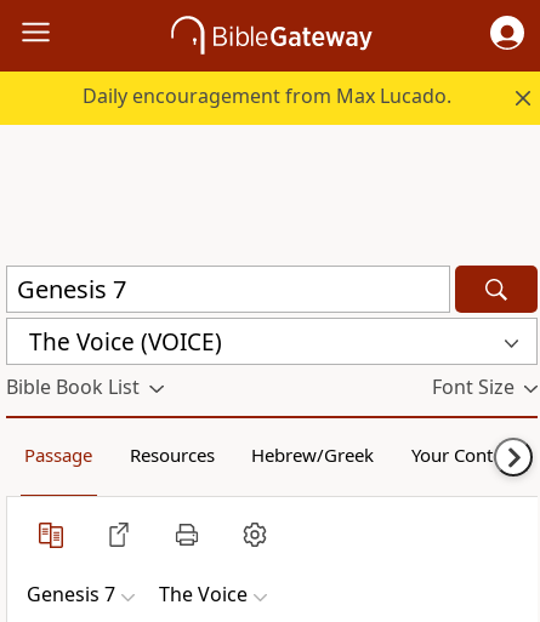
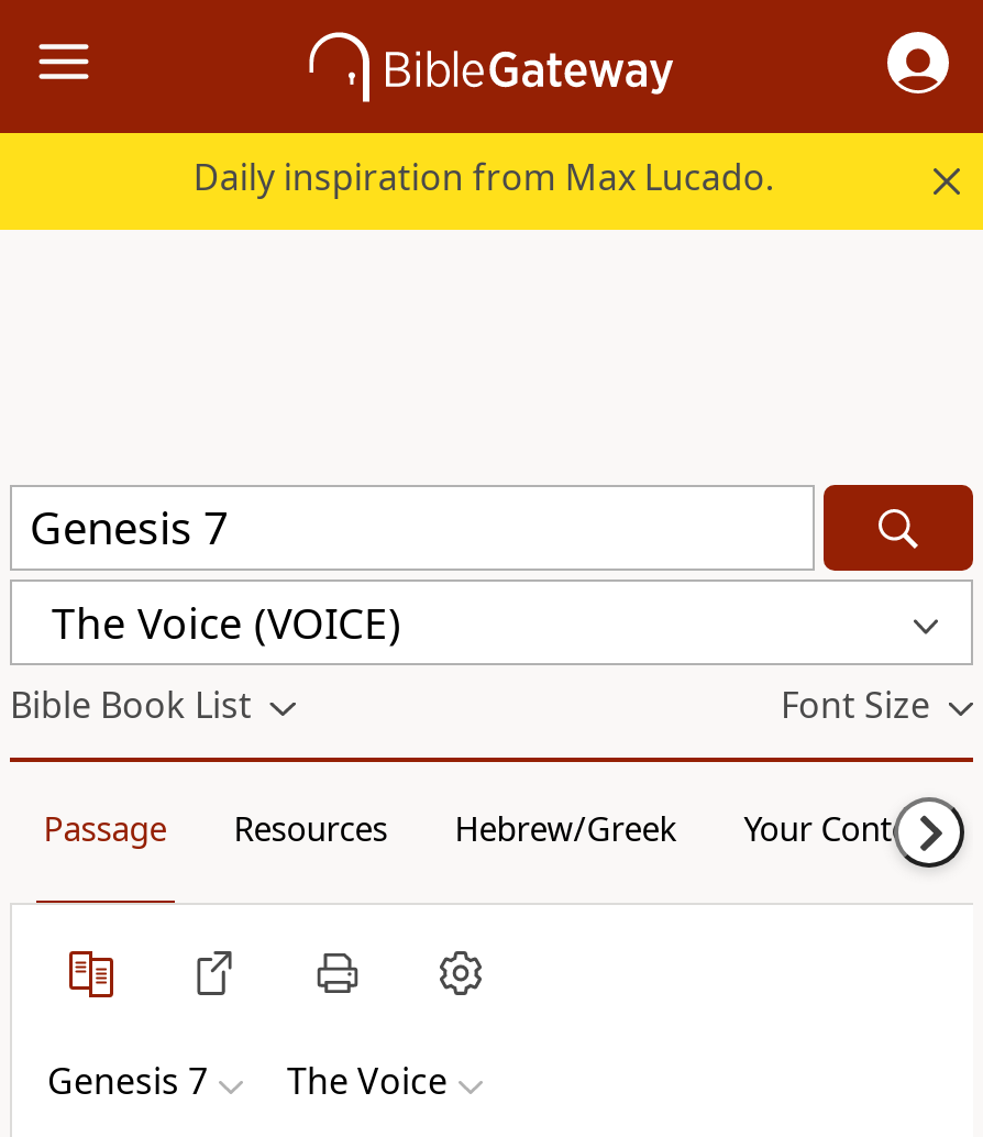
- Daily encouragement from Max Lucado.
+ Daily inspiration from Max Lucado.
